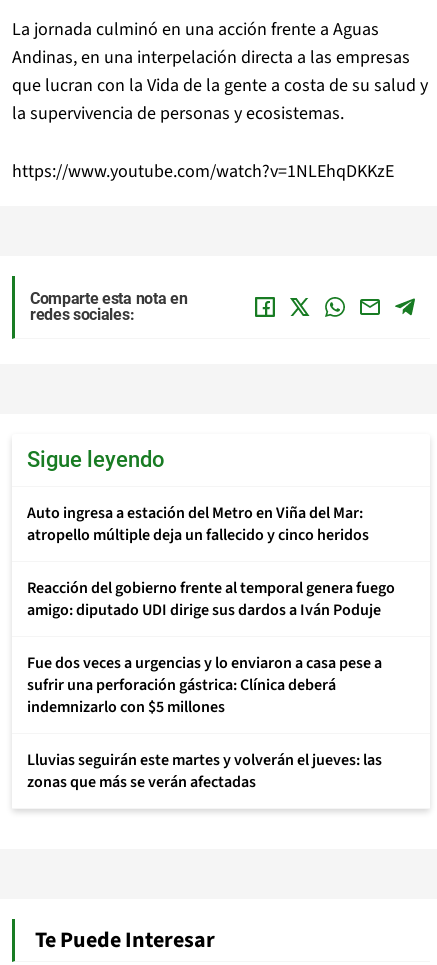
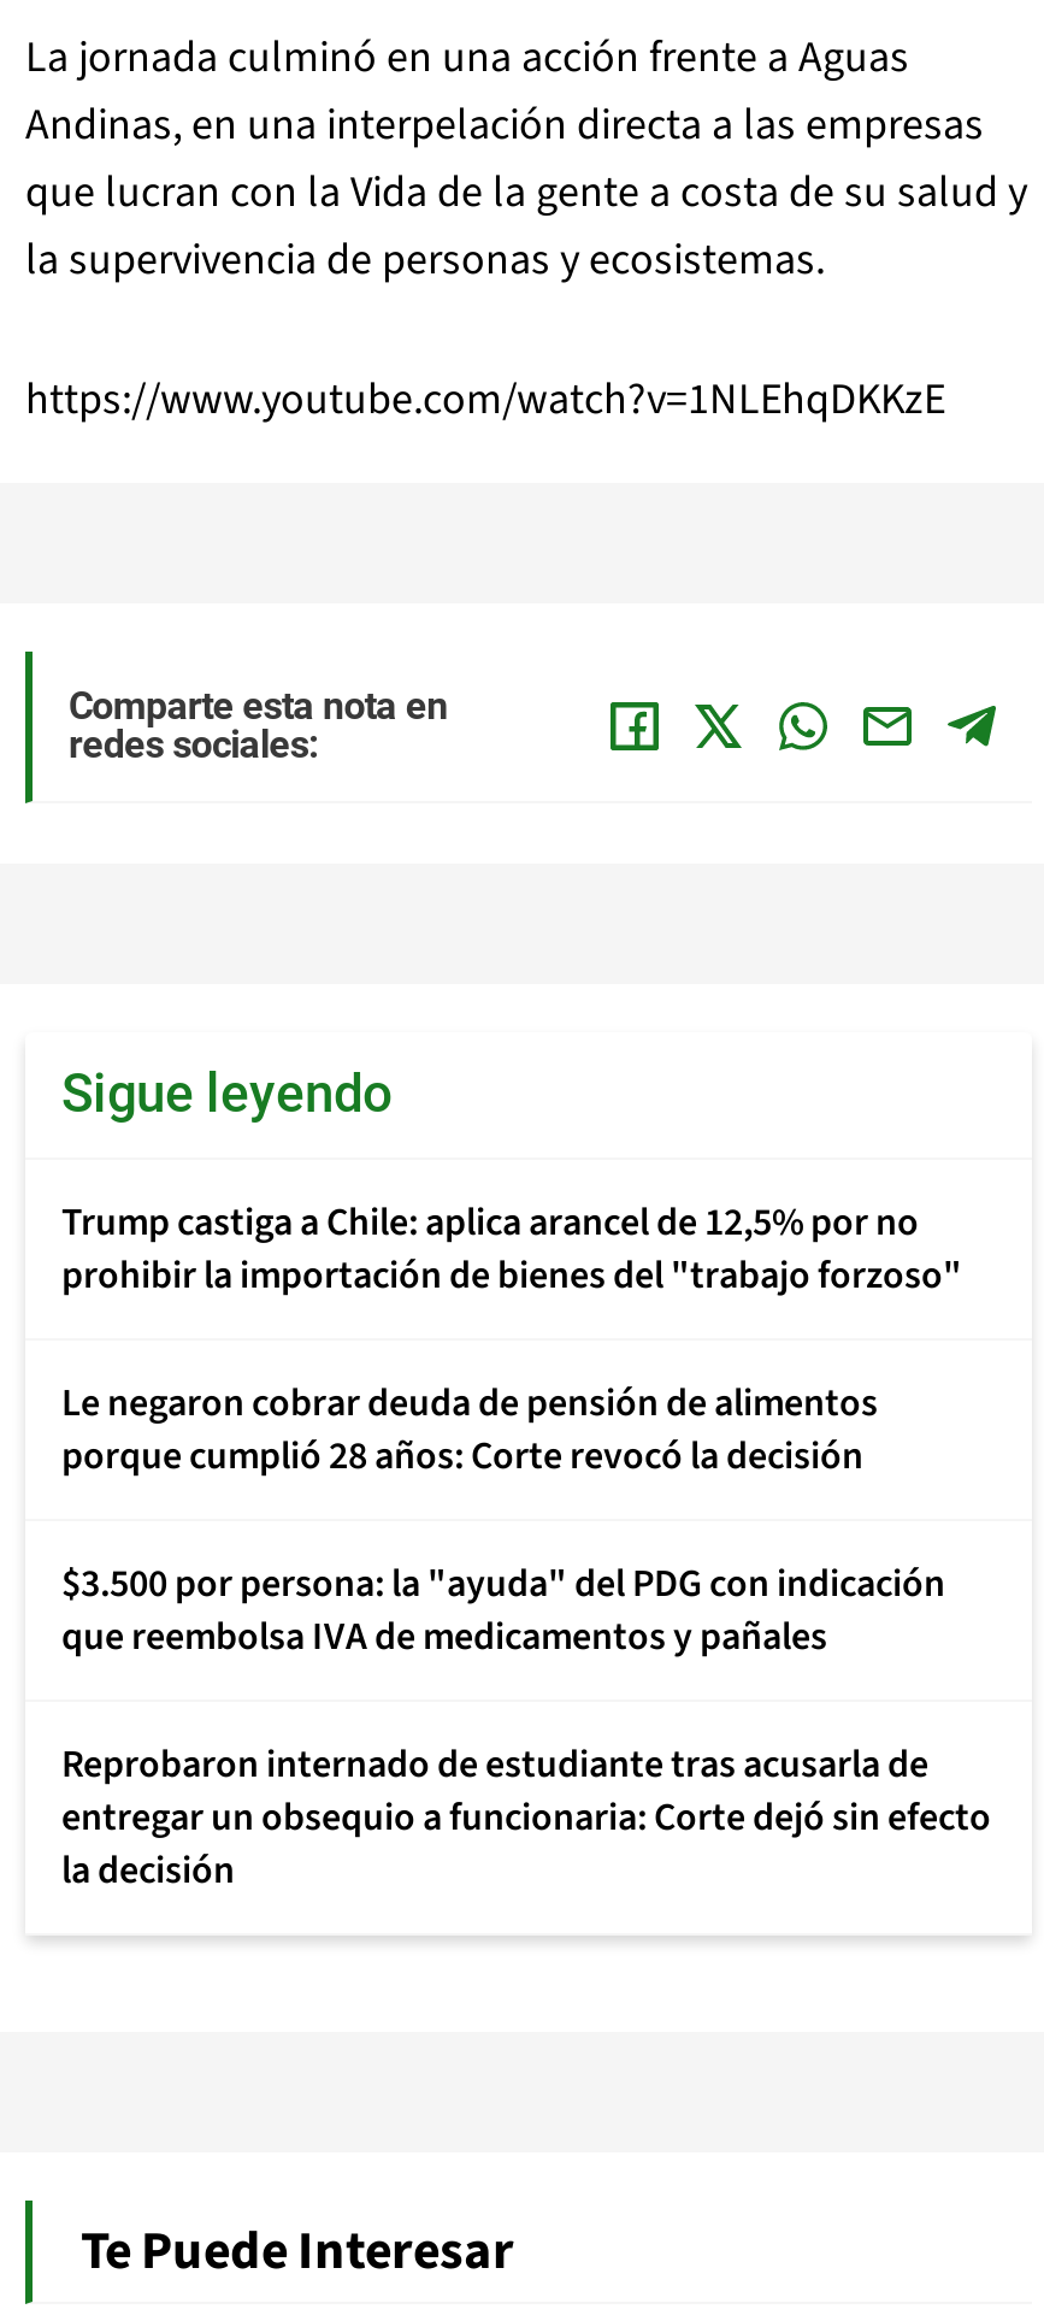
- Auto ingresa a estación del Metro en Viña del Mar:
- atropello múltiple deja un fallecido y cinco heridos
+ Trump castiga a Chile: aplica arancel de 12,5% por no
+ prohibir la importación de bienes del "trabajo forzoso"

- Reacción del gobierno frente al temporal genera fuego
- amigo: diputado UDI dirige sus dardos a Iván Poduje
+ Le negaron cobrar deuda de pensión de alimentos
+ porque cumplió 28 años: Corte revocó la decisión

- Fue dos veces a urgencias y lo enviaron a casa pese a
- sufrir una perforación gástrica: Clínica deberá
- indemnizarlo con $5 millones
+ $3.500 por persona: la "ayuda" del PDG con indicación
+ que reembolsa IVA de medicamentos y pañales

- Lluvias seguirán este martes y volverán el jueves: las
- zonas que más se verán afectadas
+ Reprobaron internado de estudiante tras acusarla de
+ entregar un obsequio a funcionaria: Corte dejó sin efecto
+ la decisión
